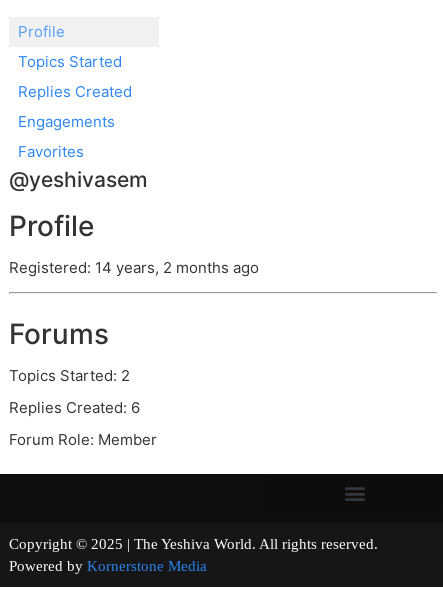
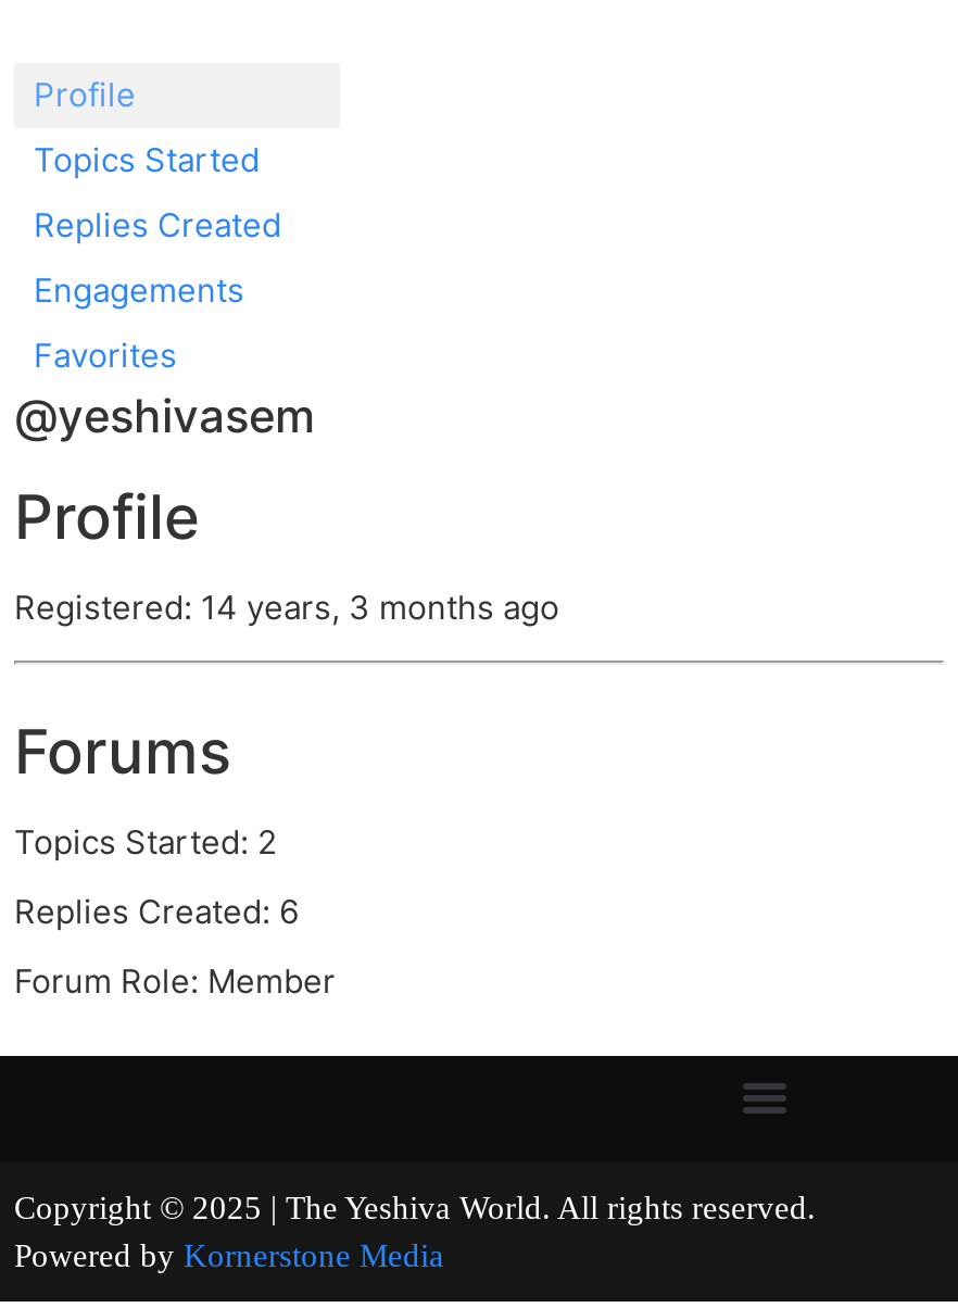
- Registered: 14 years, 2 months ago
+ Registered: 14 years, 3 months ago
